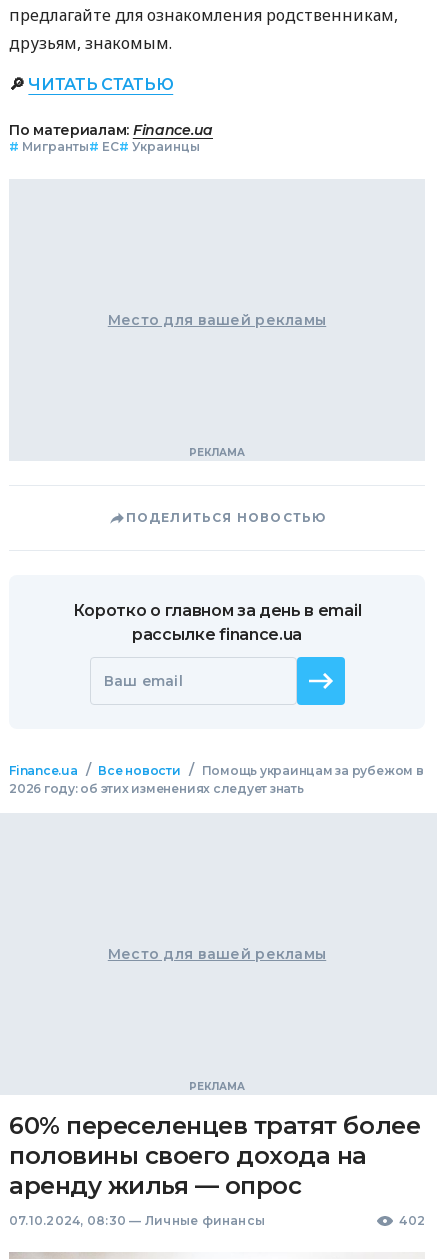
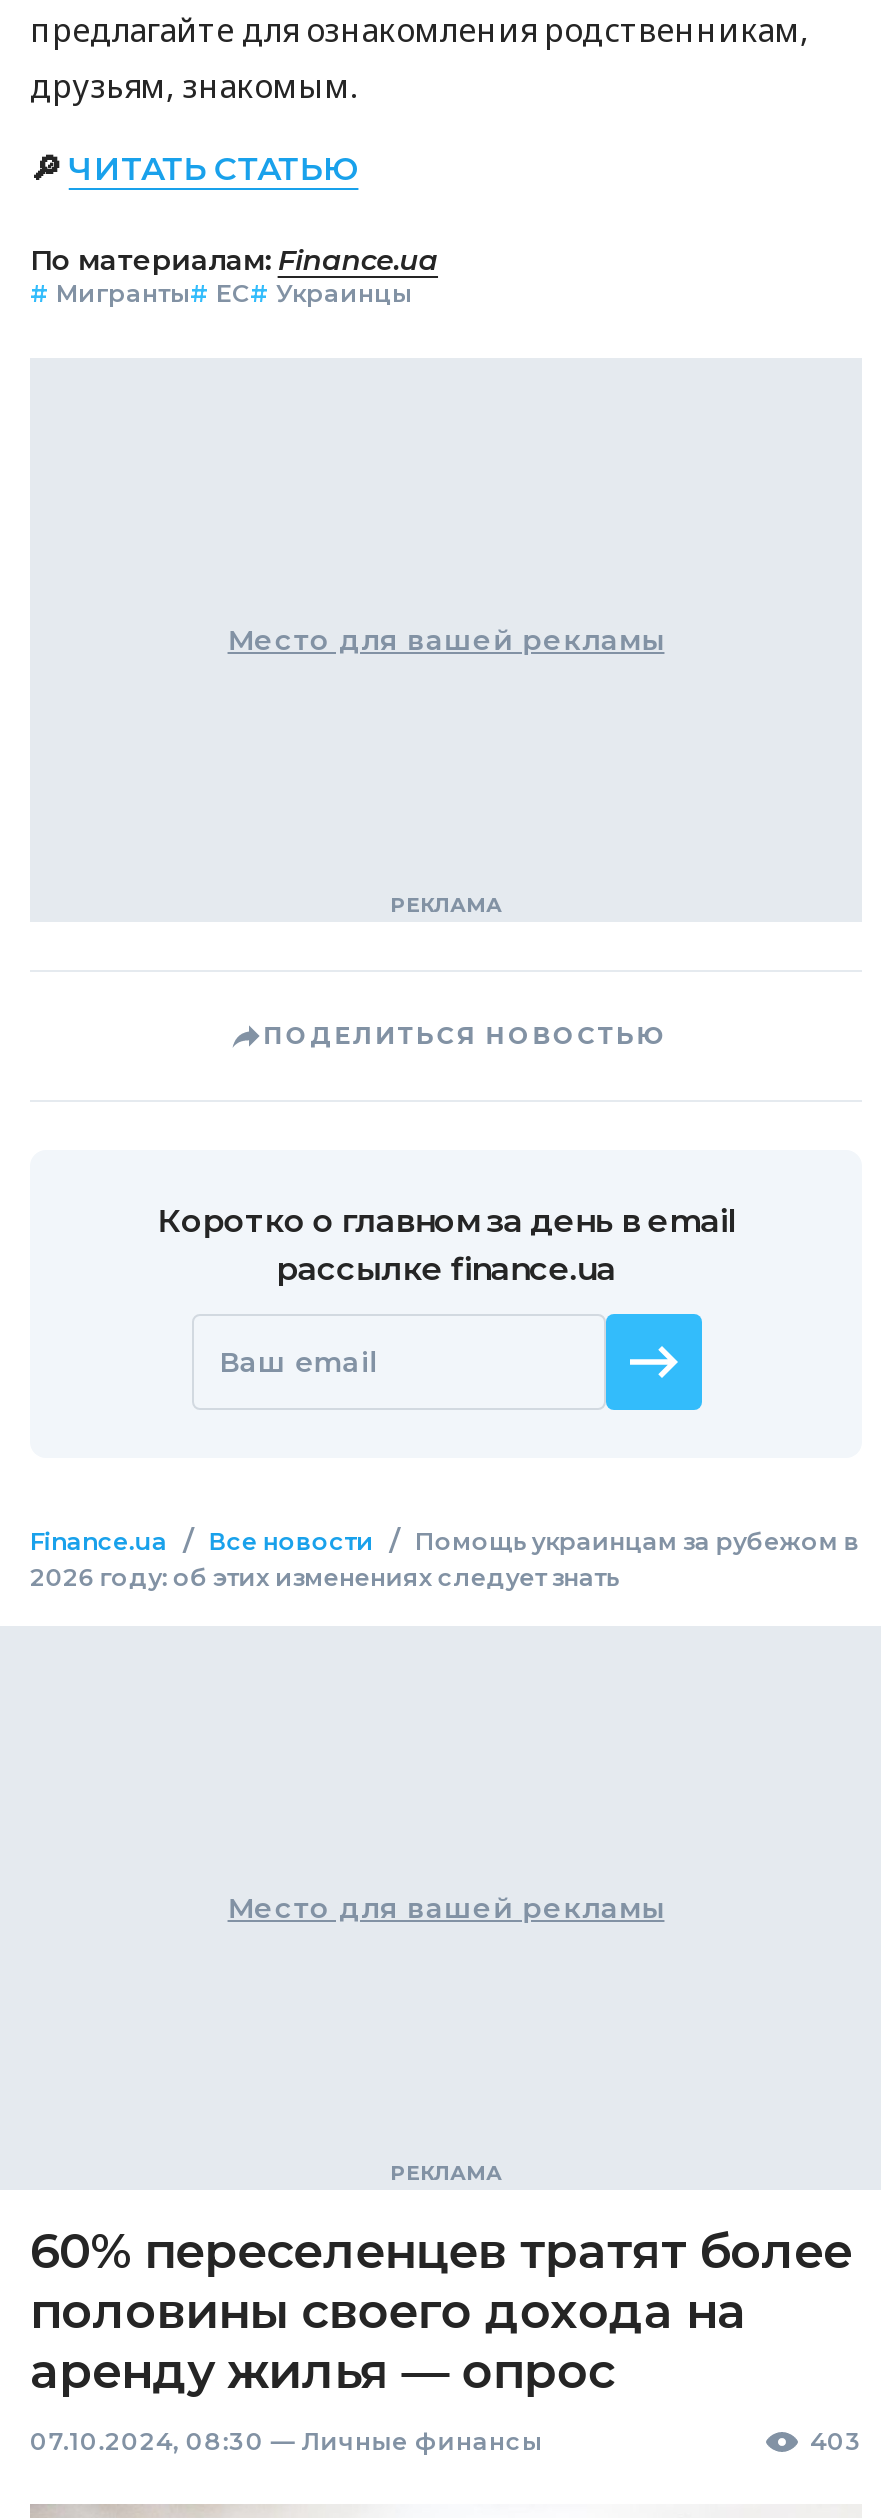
- 402
+ 403
